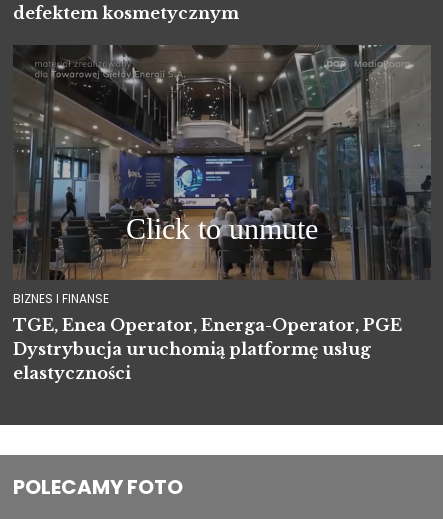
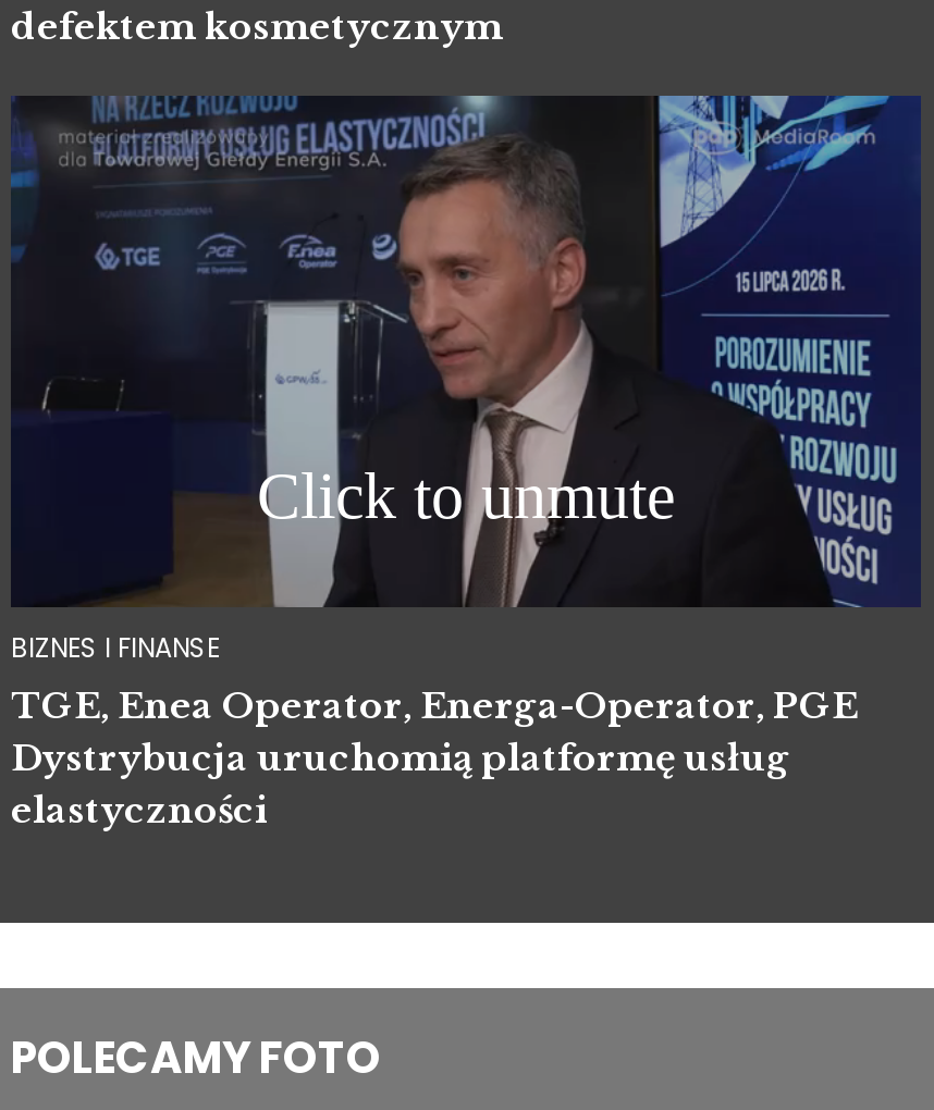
- [image]
+ [image]
